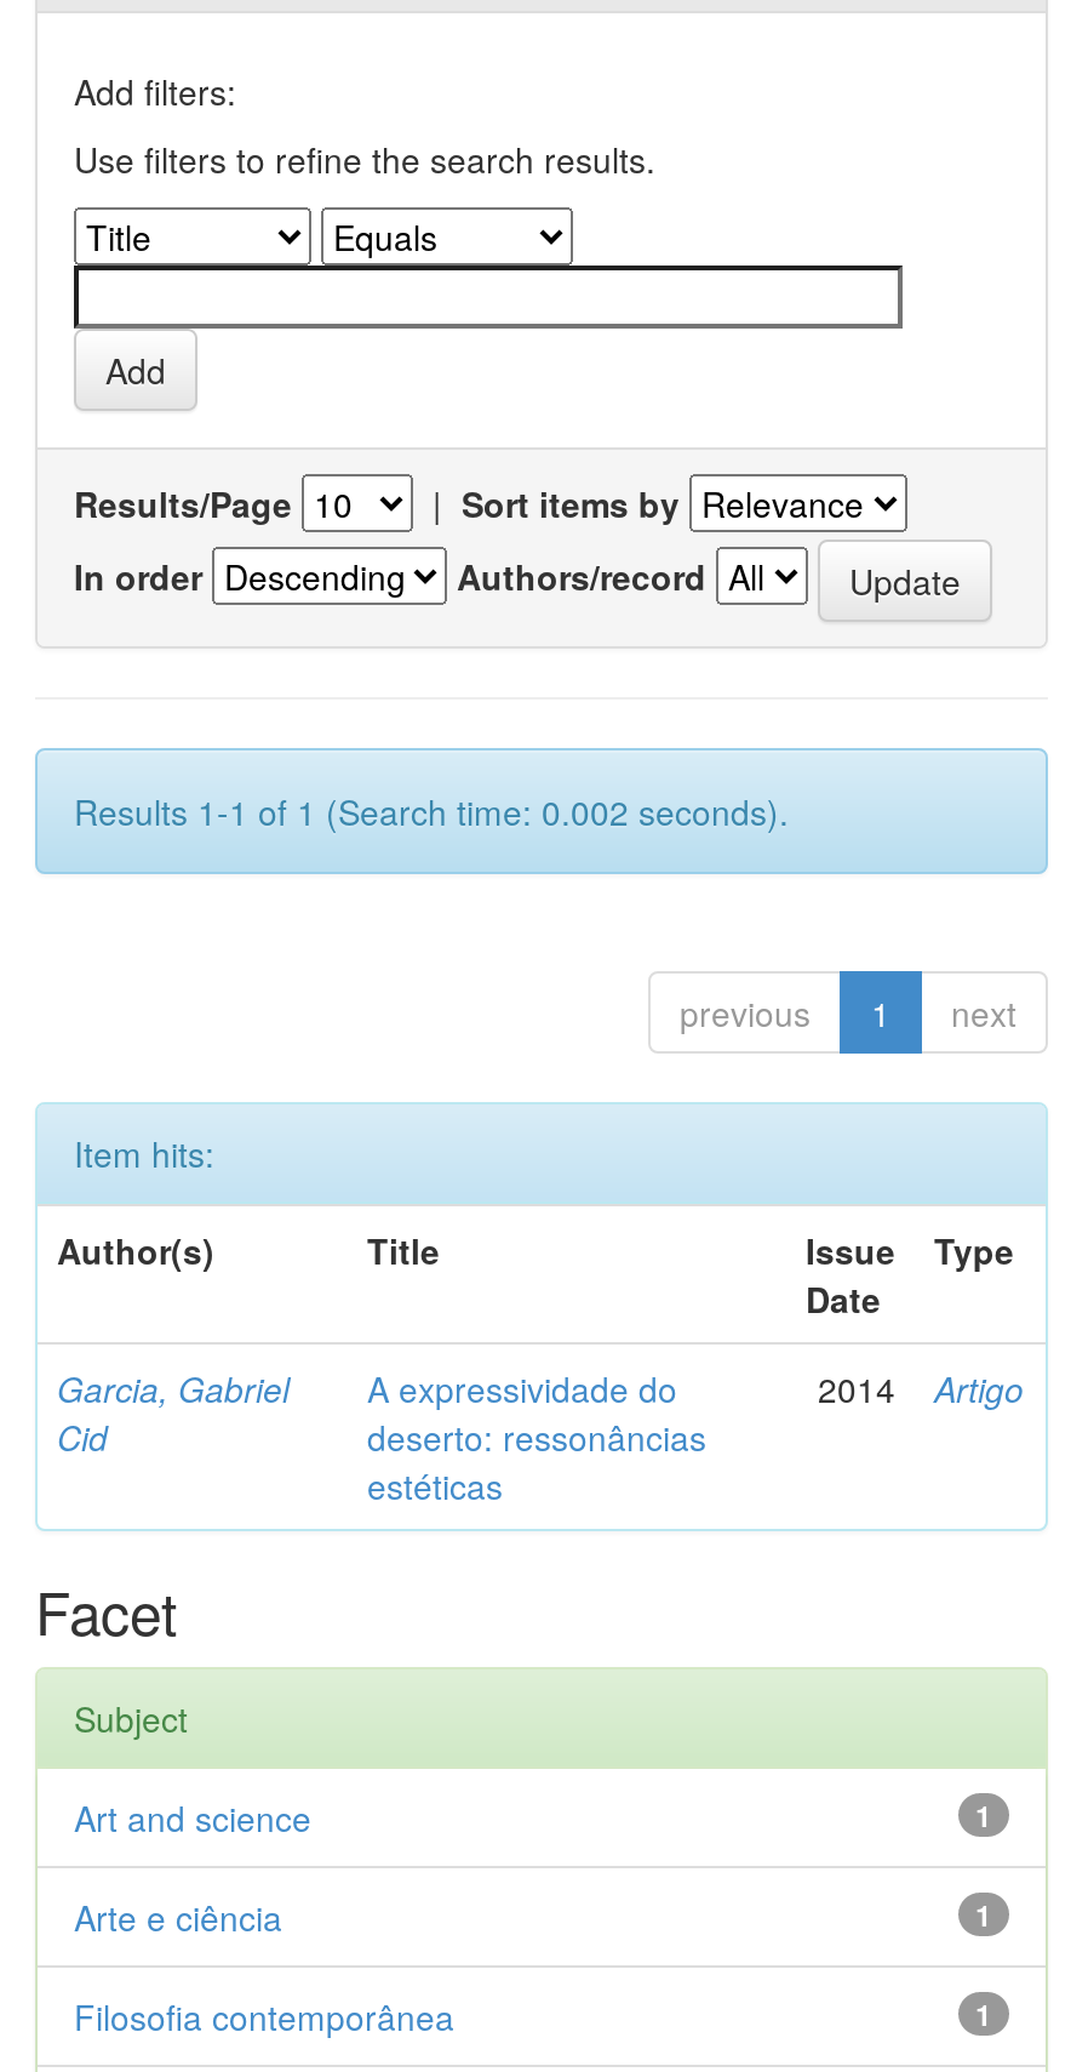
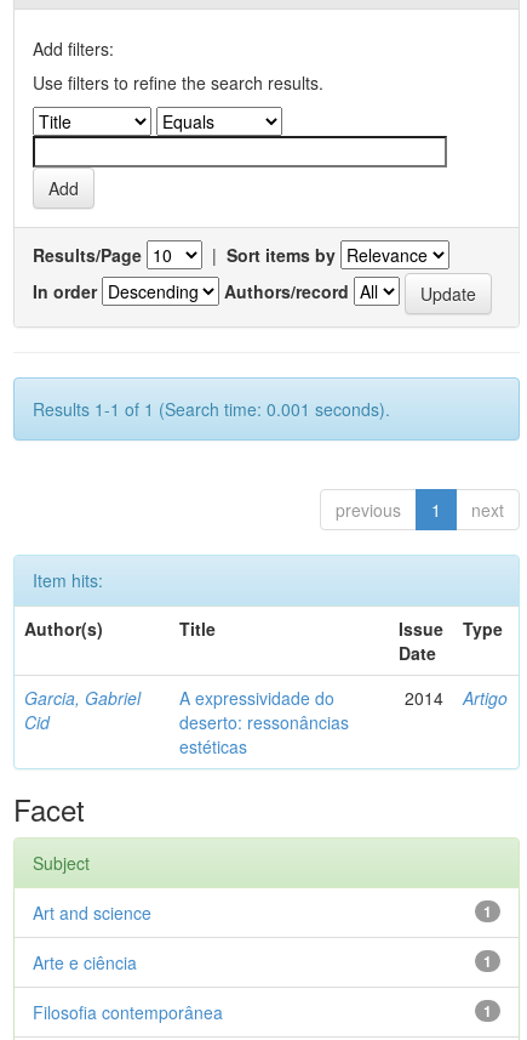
- Results 1-1 of 1 (Search time: 0.002 seconds).
+ Results 1-1 of 1 (Search time: 0.001 seconds).
